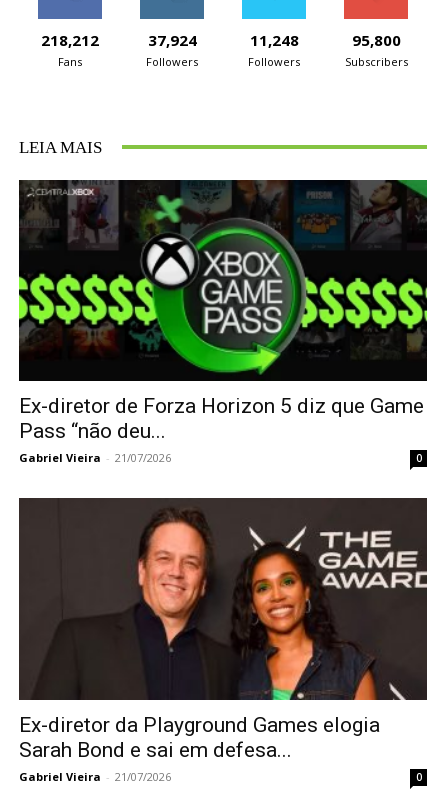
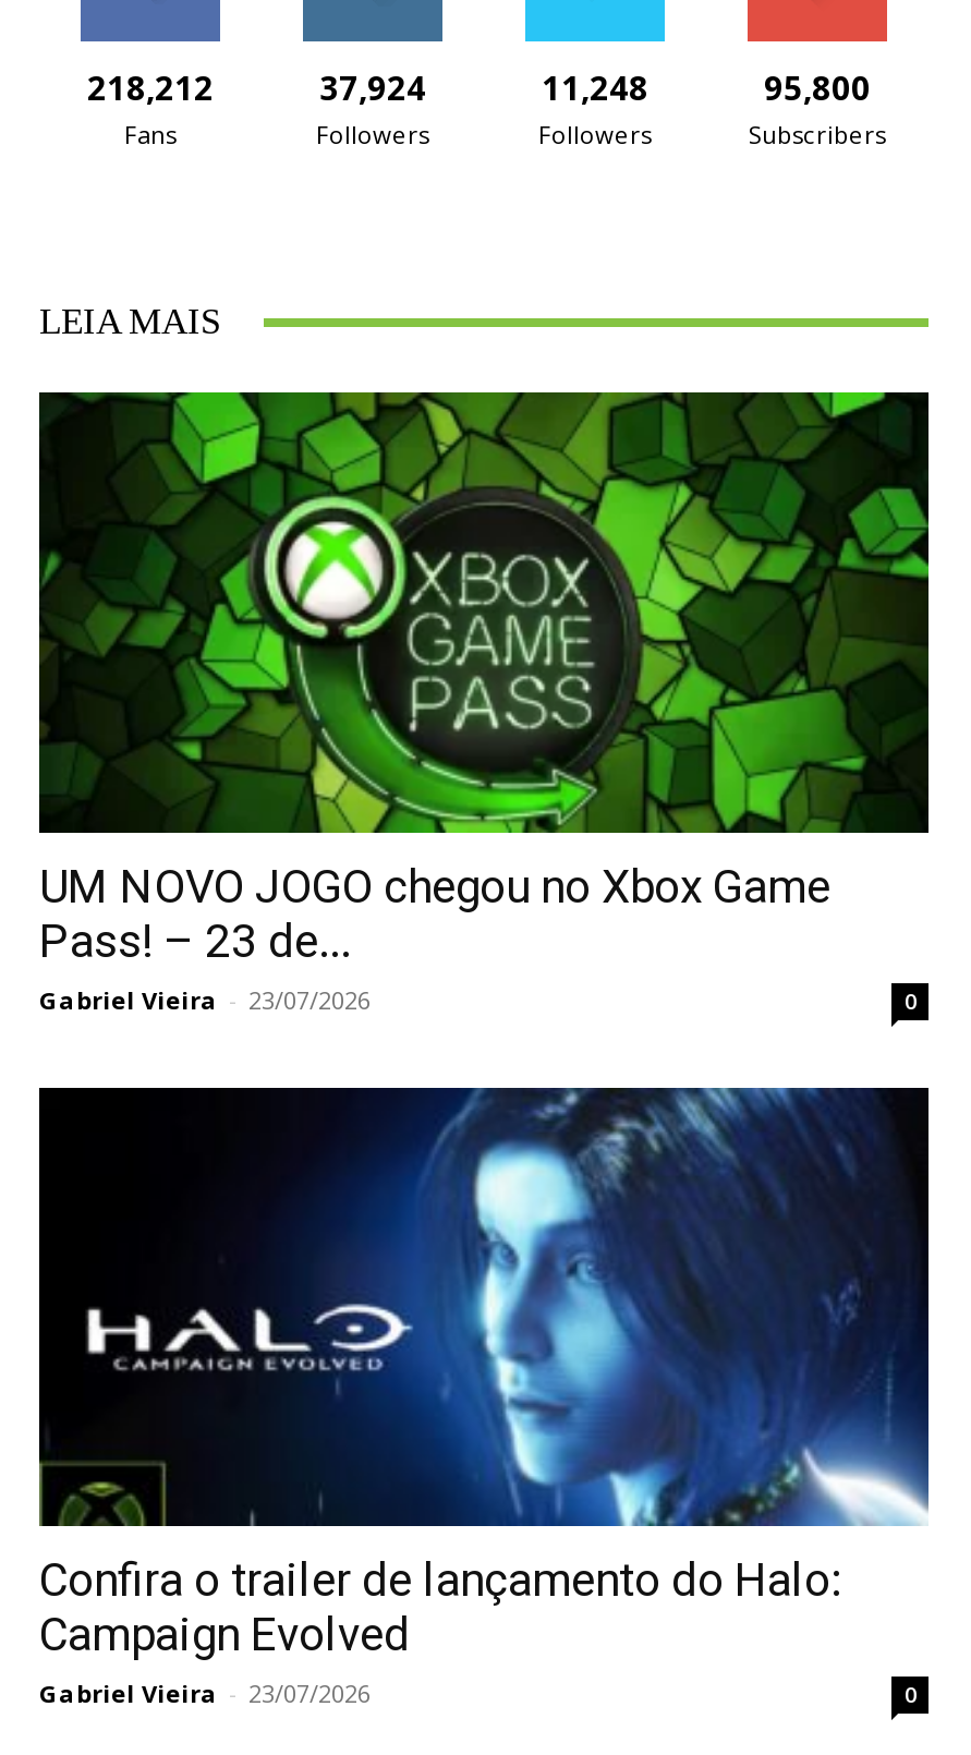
- [image]
- Ex-diretor de Forza Horizon 5 diz que Game
- Pass “não deu...
- Gabriel Vieira - 21/07/2026
+ [image]
+ UM NOVO JOGO chegou no Xbox Game
+ Pass! – 23 de...
+ Gabriel Vieira - 23/07/2026

- [image]
- Ex-diretor da Playground Games elogia
- Sarah Bond e sai em defesa...
- Gabriel Vieira - 21/07/2026
+ [image]
+ Confira o trailer de lançamento do Halo:
+ Campaign Evolved
+ Gabriel Vieira - 23/07/2026
